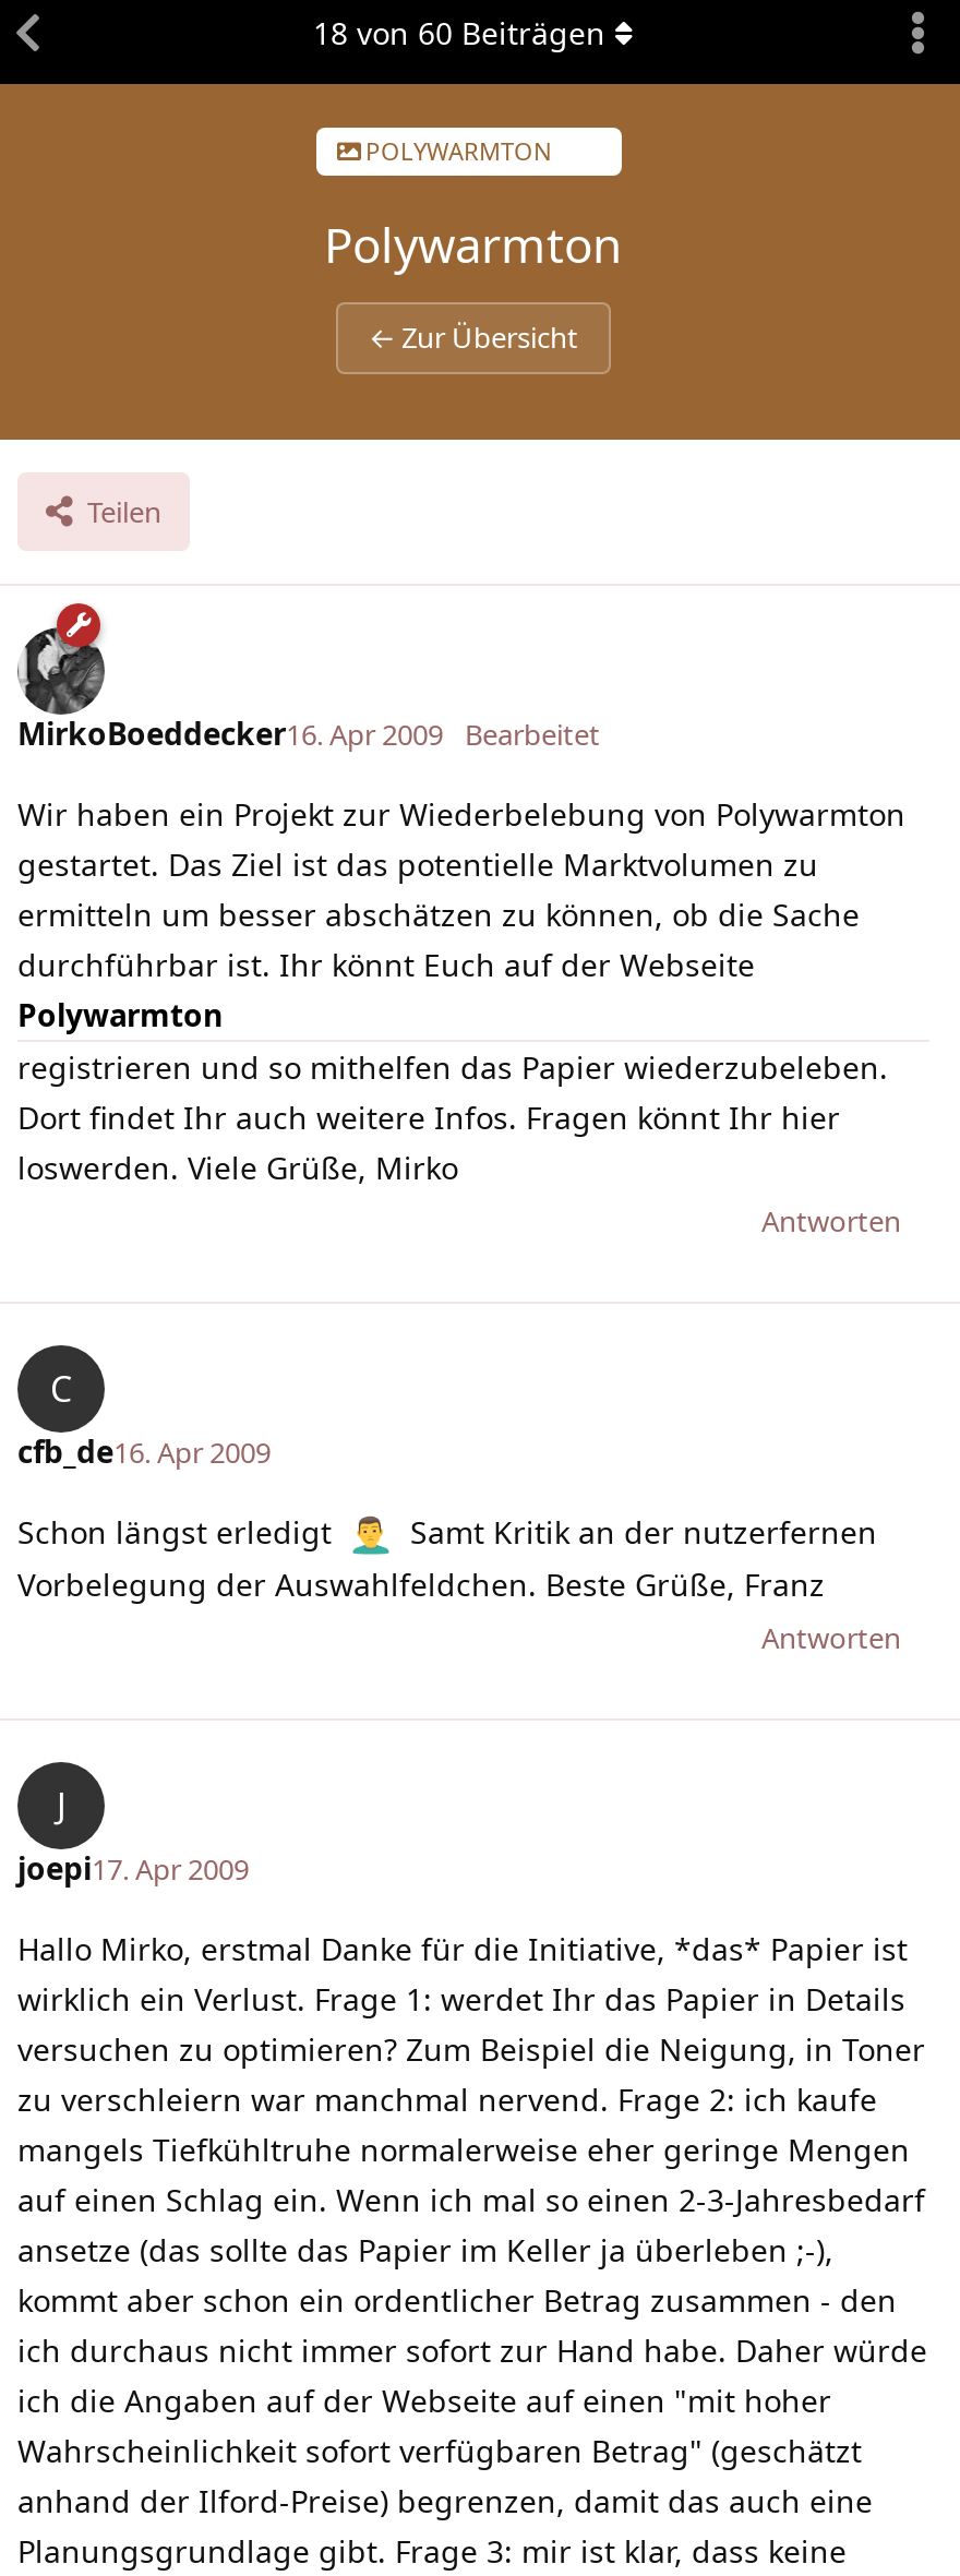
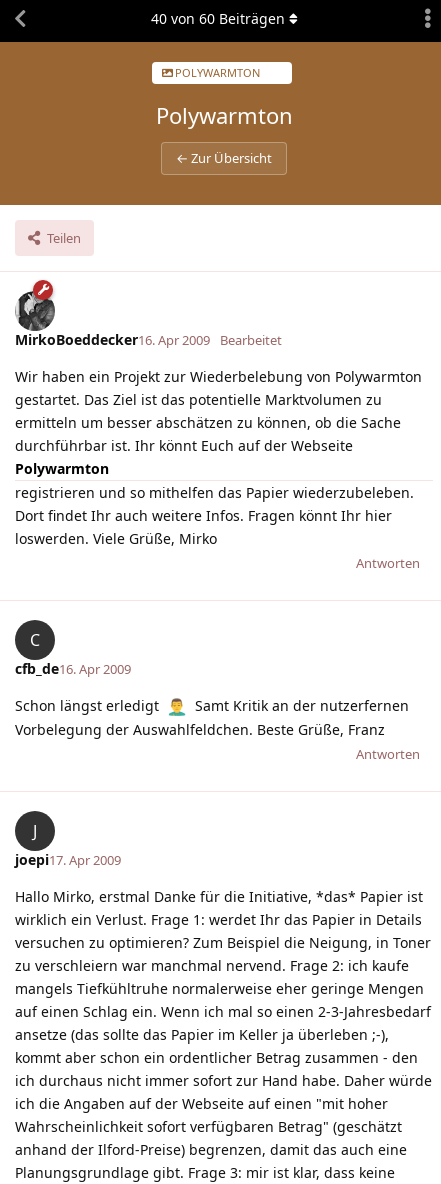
- 18 von 60 Beiträgen
+ 40 von 60 Beiträgen
